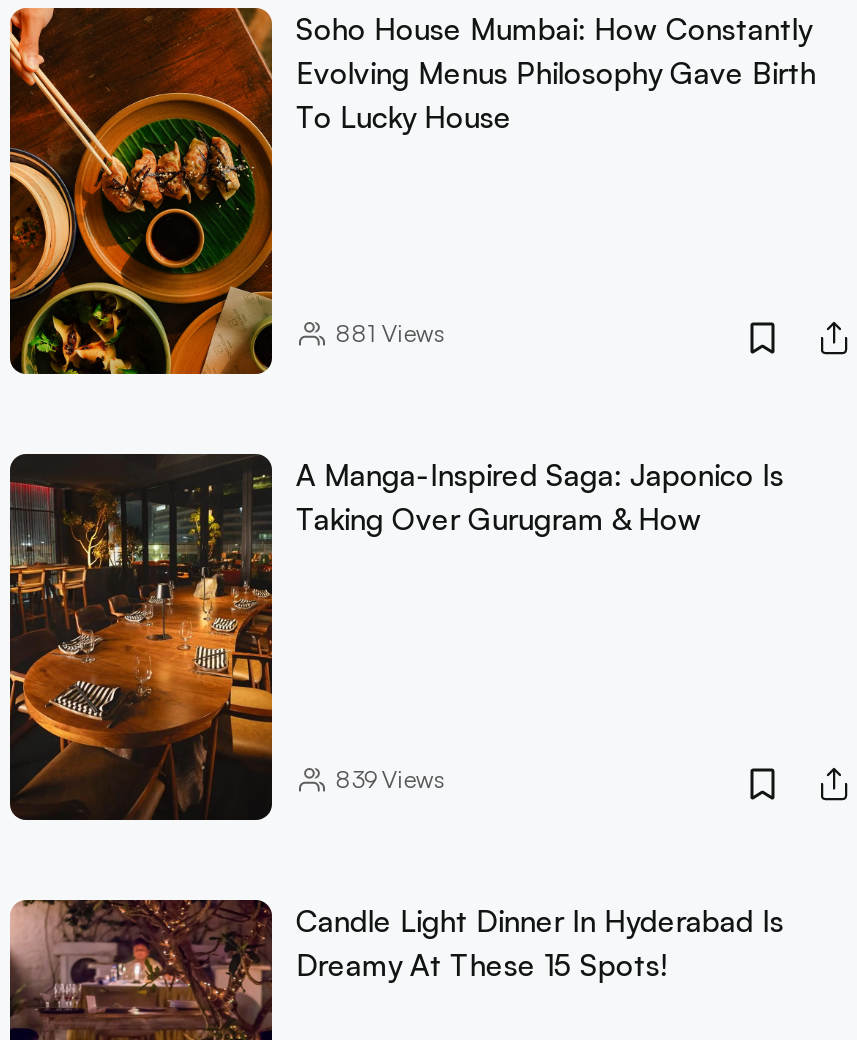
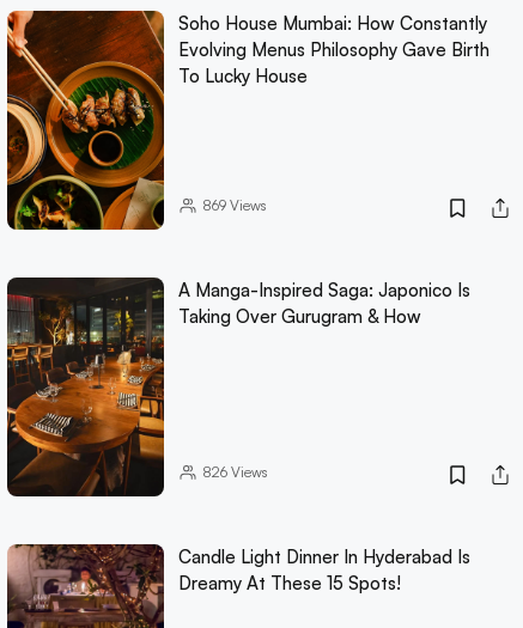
- 881 Views
+ 869 Views

- 839Views
+ 826Views
